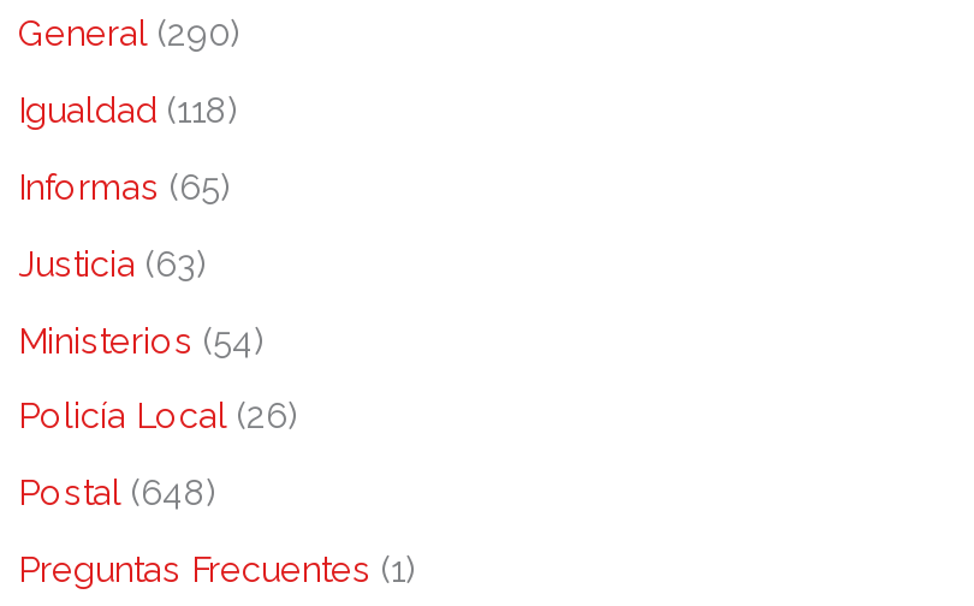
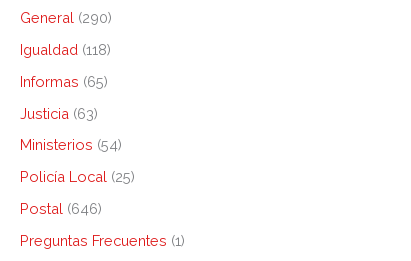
- Policía Local (26)
+ Policía Local (25)

- Postal (648)
+ Postal (646)
